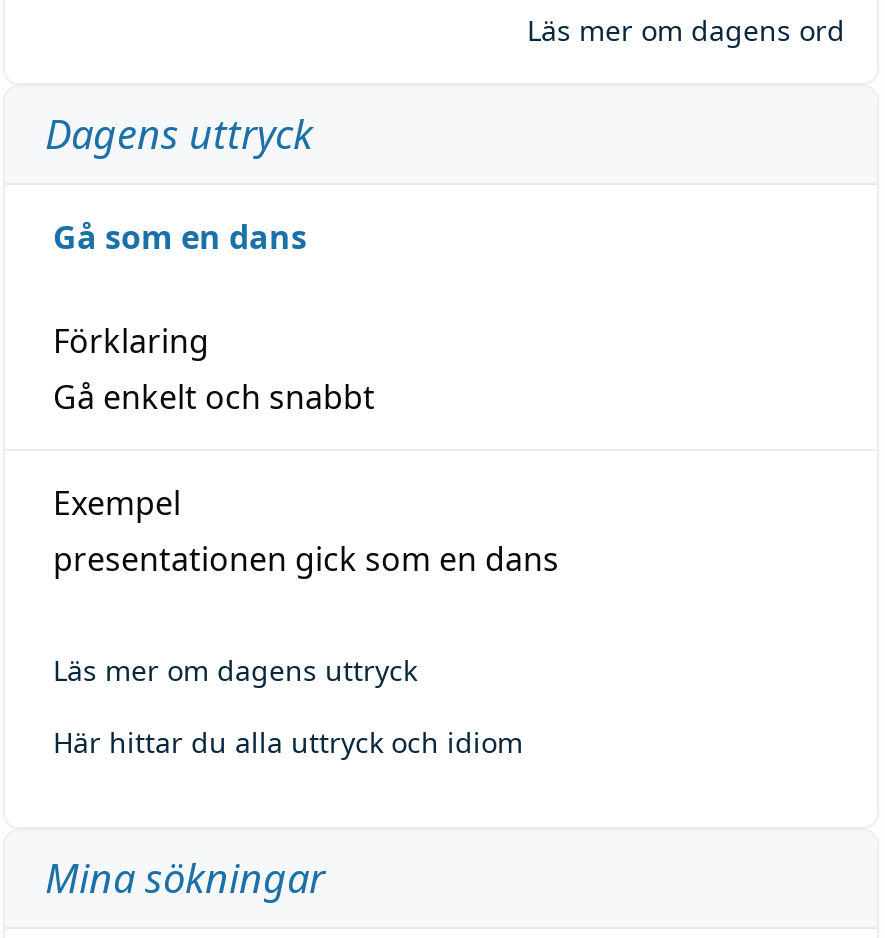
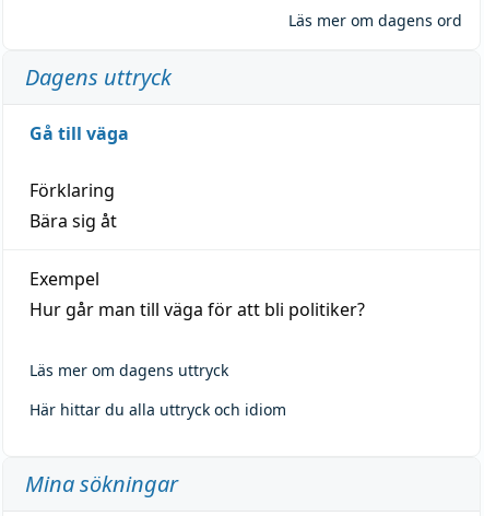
- Gå som en dans
+ Gå till väga

- Gå enkelt och snabbt
+ Bära sig åt

- presentationen gick som en dans
+ Hur går man till väga för att bli politiker?
